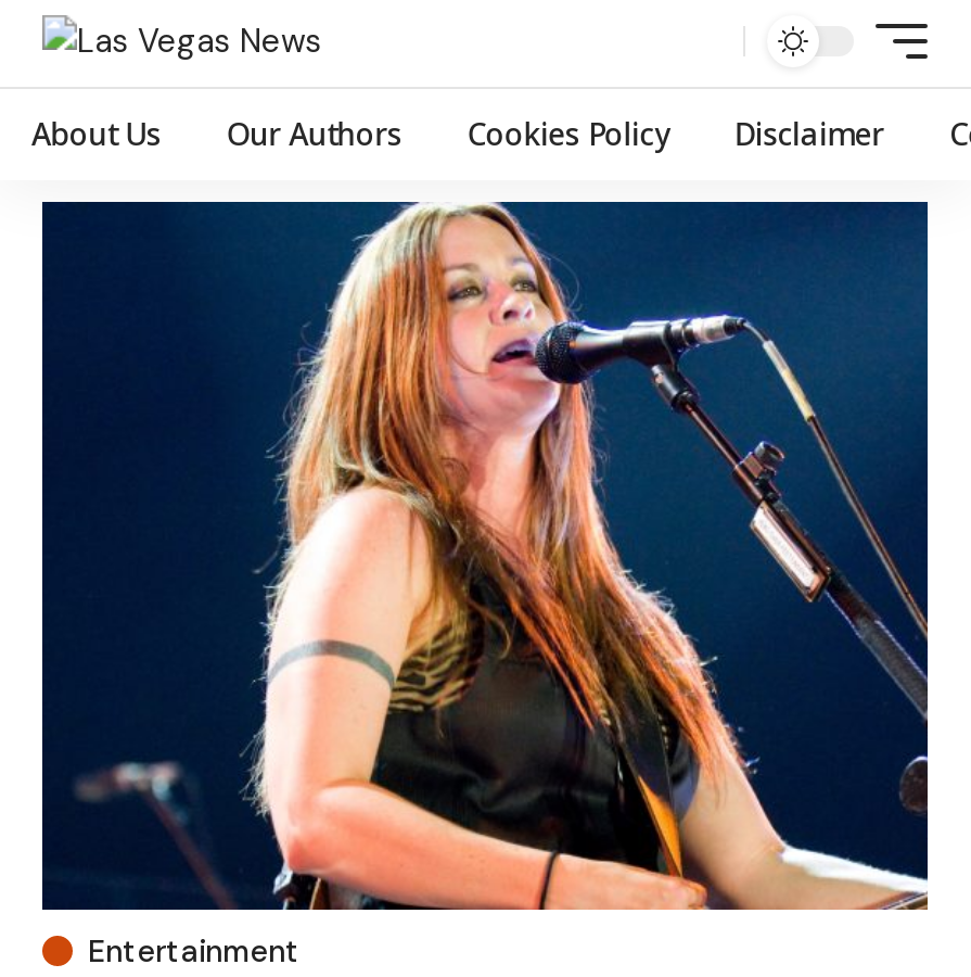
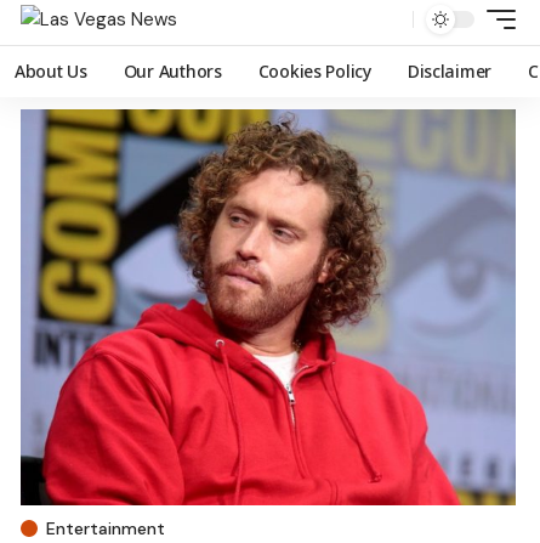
- [image]
+ [image]
